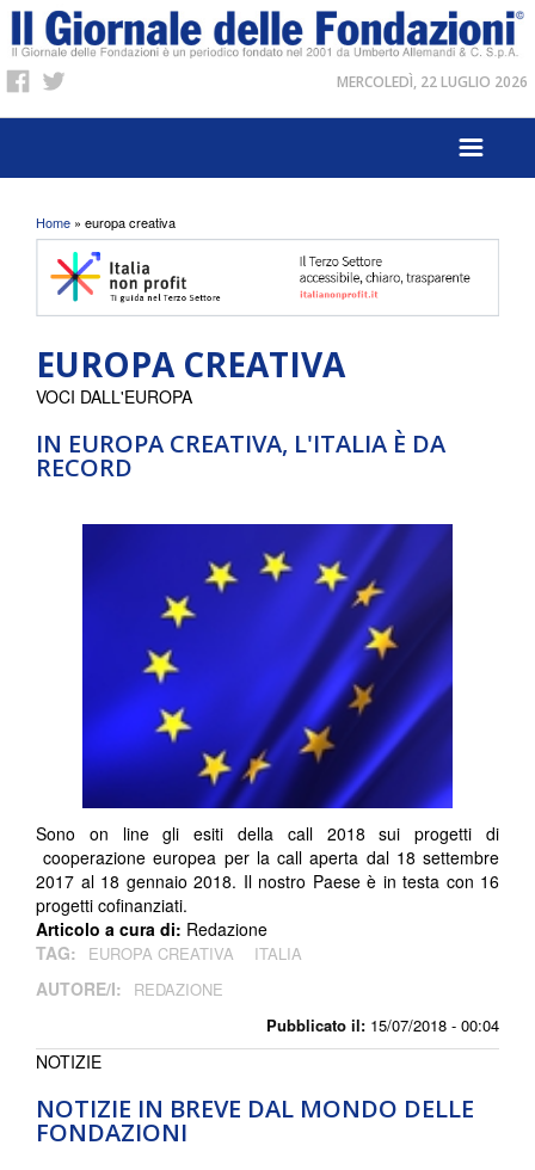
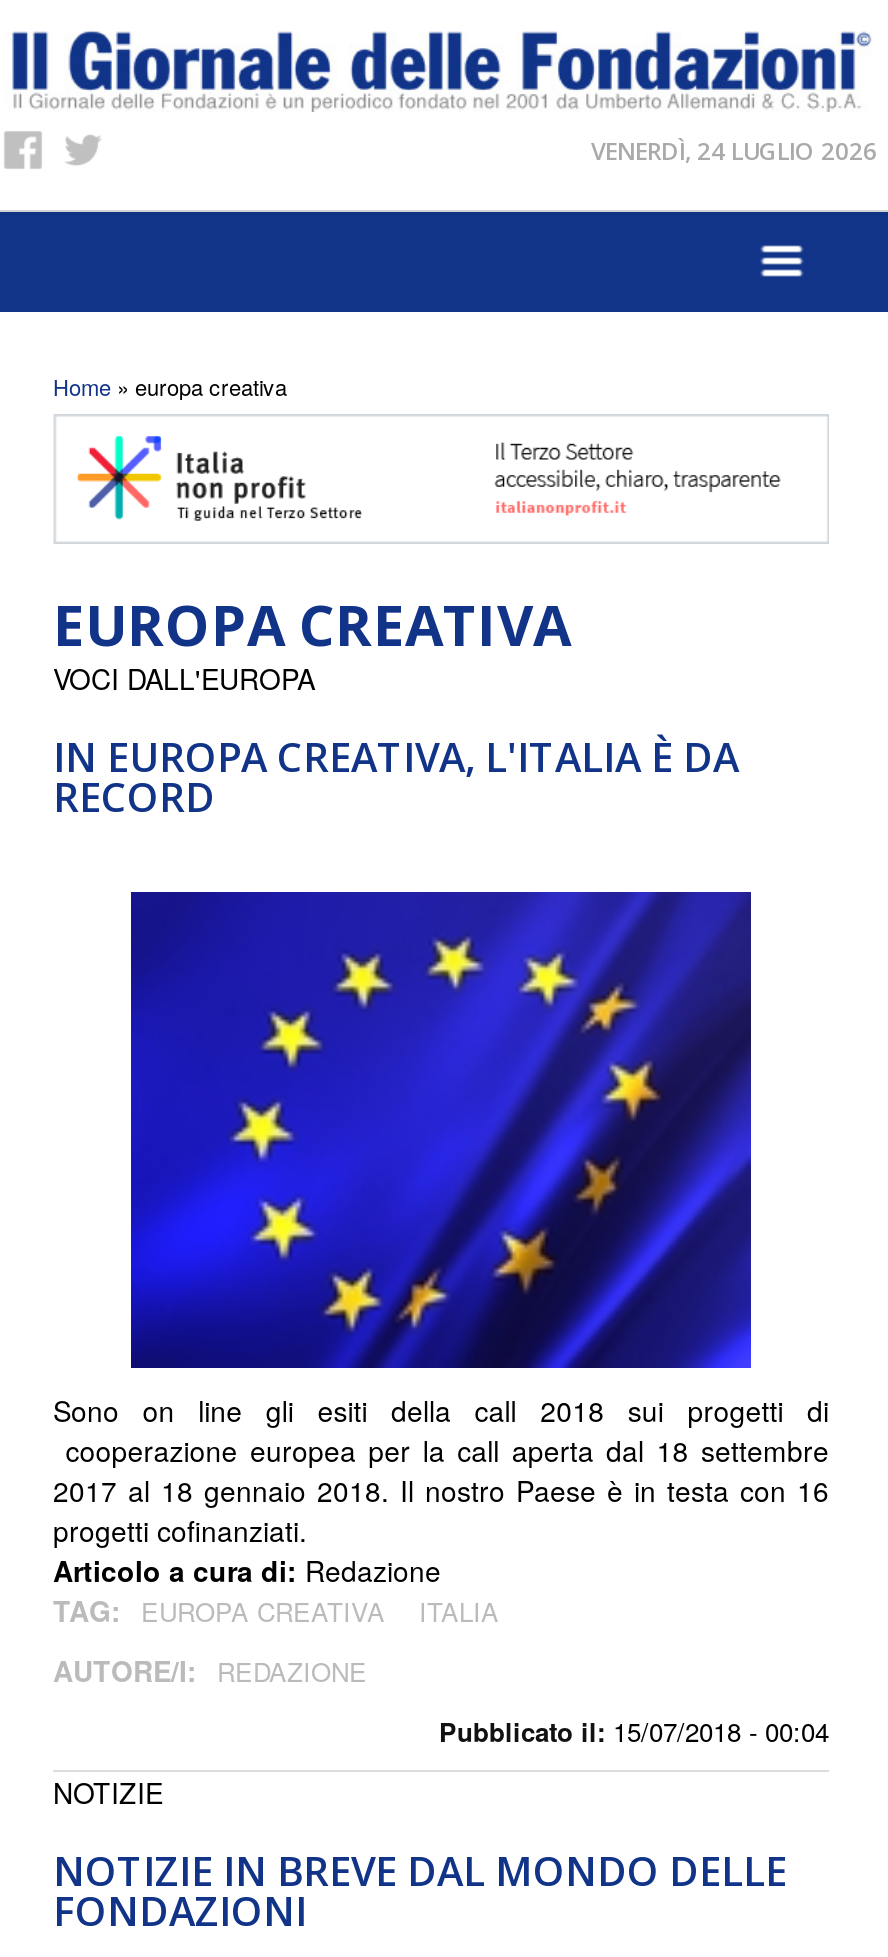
- MERCOLEDÌ, 22 LUGLIO 2026
+ VENERDÌ, 24 LUGLIO 2026
